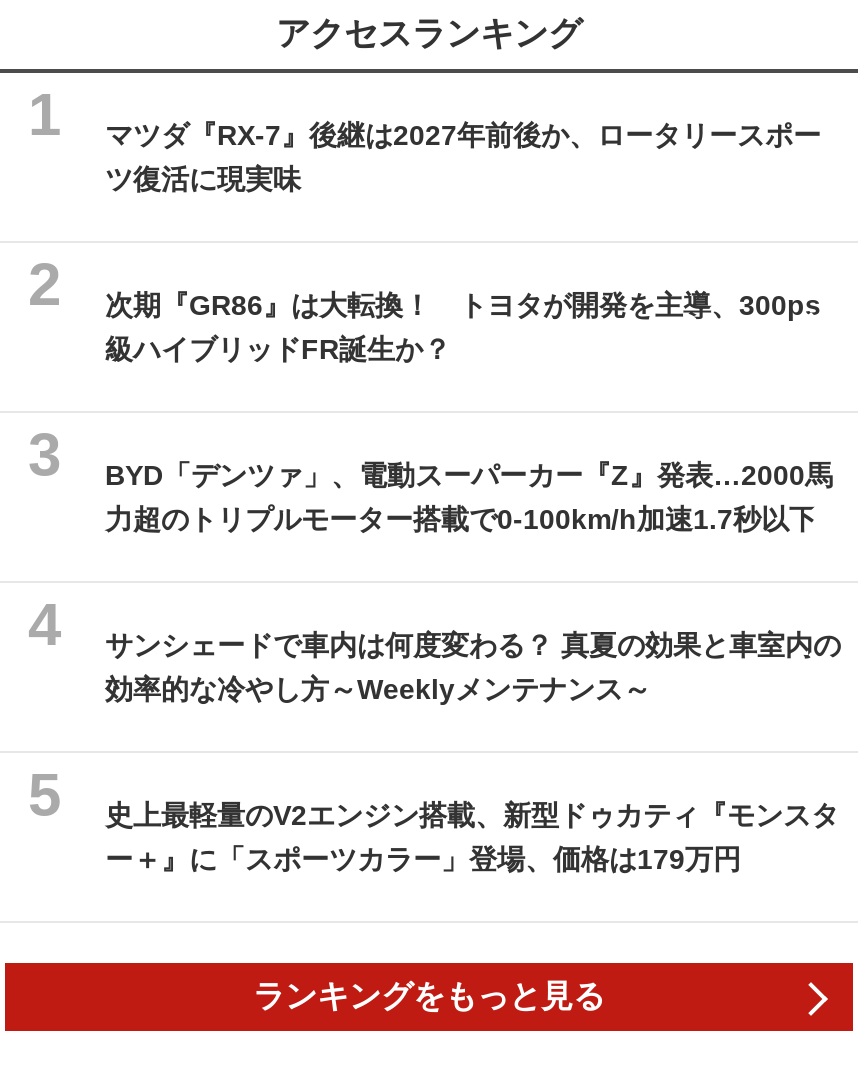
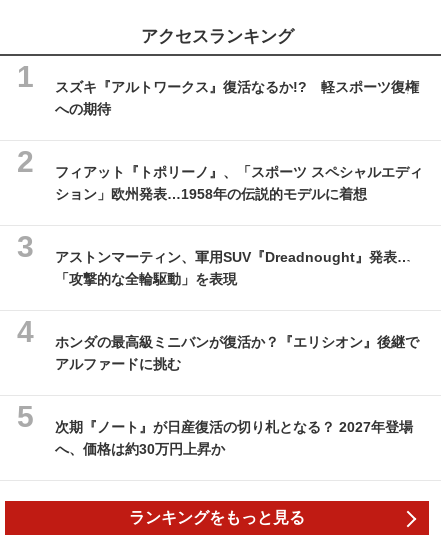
- マツダ『RX-7』後継は2027年前後か、ロータリースポー
- ツ復活に現実味
+ スズキ『アルトワークス』復活なるか!? 軽スポーツ復権
+ への期待

- 次期『GR86』は大転換！ トヨタが開発を主導、300ps
- 級ハイブリッドFR誕生か？
+ フィアット『トポリーノ』、「スポーツ スペシャルエディ
+ ション」欧州発表…1958年の伝説的モデルに着想

- BYD「デンツァ」、電動スーパーカー『Z』発表…2000馬
- 力超のトリプルモーター搭載で0-100km/h加速1.7秒以下
+ アストンマーティン、軍用SUV『Dreadnought』発表…
+ 「攻撃的な全輪駆動」を表現

- サンシェードで車内は何度変わる？ 真夏の効果と車室内の
- 効率的な冷やし方～Weeklyメンテナンス～
+ ホンダの最高級ミニバンが復活か？『エリシオン』後継で
+ アルファードに挑む

- 史上最軽量のV2エンジン搭載、新型ドゥカティ『モンスタ
- ー＋』に「スポーツカラー」登場、価格は179万円
+ 次期『ノート』が日産復活の切り札となる？ 2027年登場
+ へ、価格は約30万円上昇か
